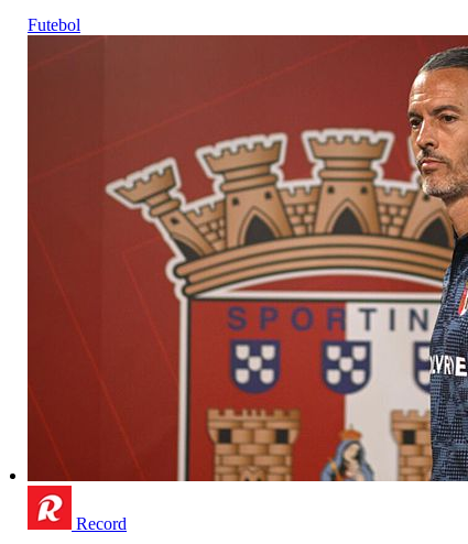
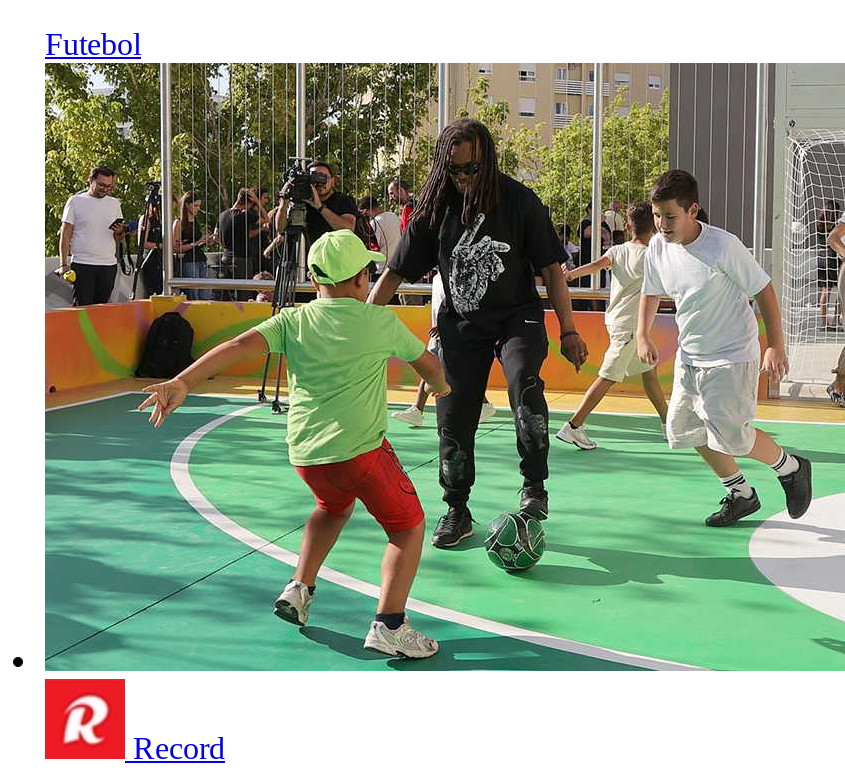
- [image]
+ [image]
